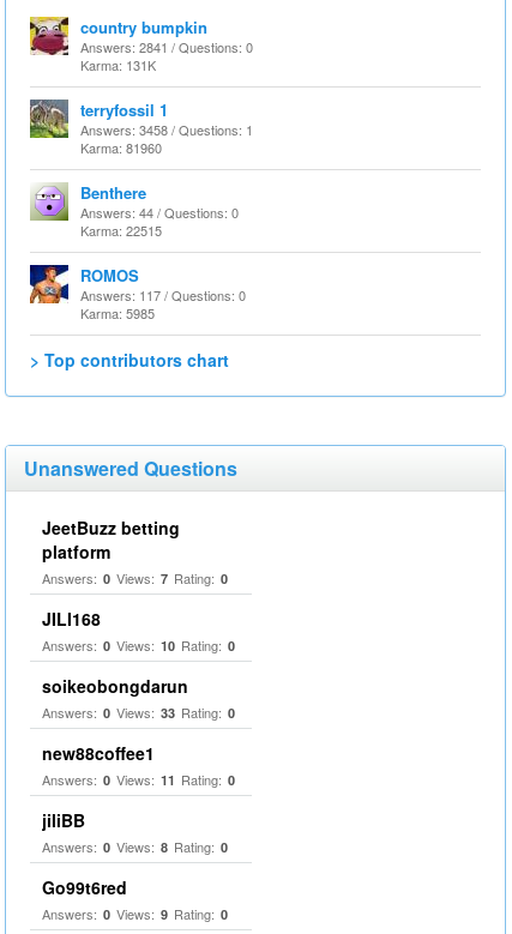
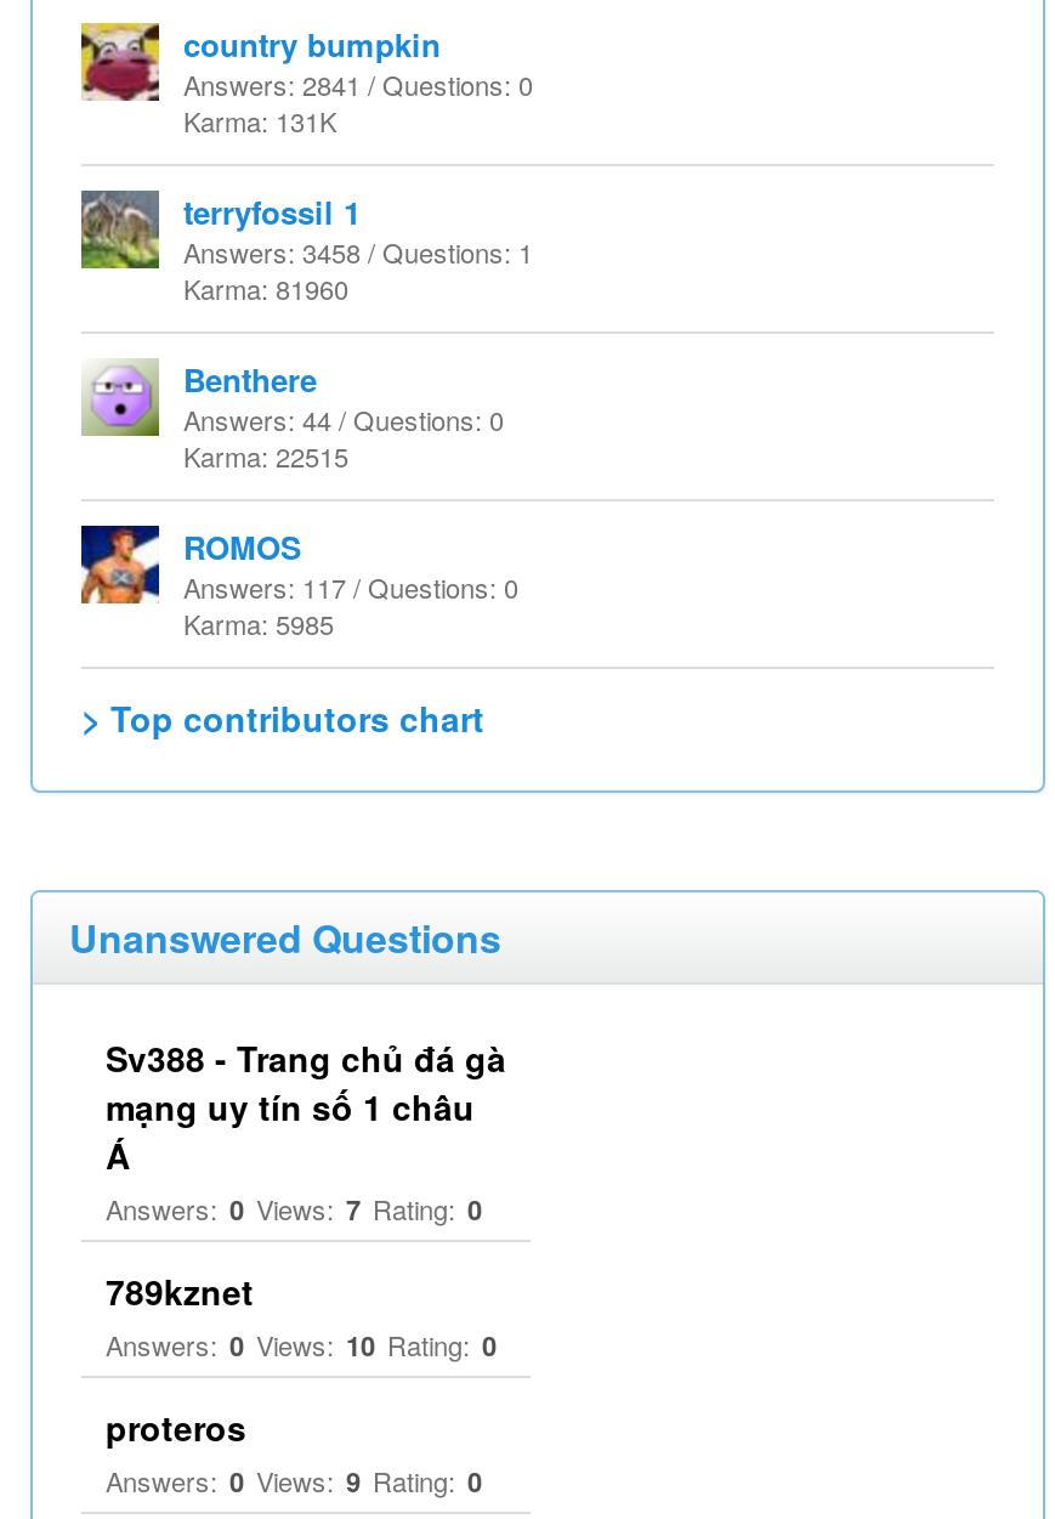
- JeetBuzz betting
- platform
+ Sv388 - Trang chủ đá gà
+ mạng uy tín số 1 châu
+ Á

moved down: Answers: 0 Views: 7 Rating: 0

- JILI168
+ 789kznet

moved down: Answers: 0 Views: 10 Rating: 0

- soikeobongdarun
- Answers: 0 Views: 33 Rating: 0
- new88coffee1
- Answers: 0 Views: 11 Rating: 0
- jiliBB
- Answers: 0 Views: 8 Rating: 0
- Go99t6red
+ proteros
